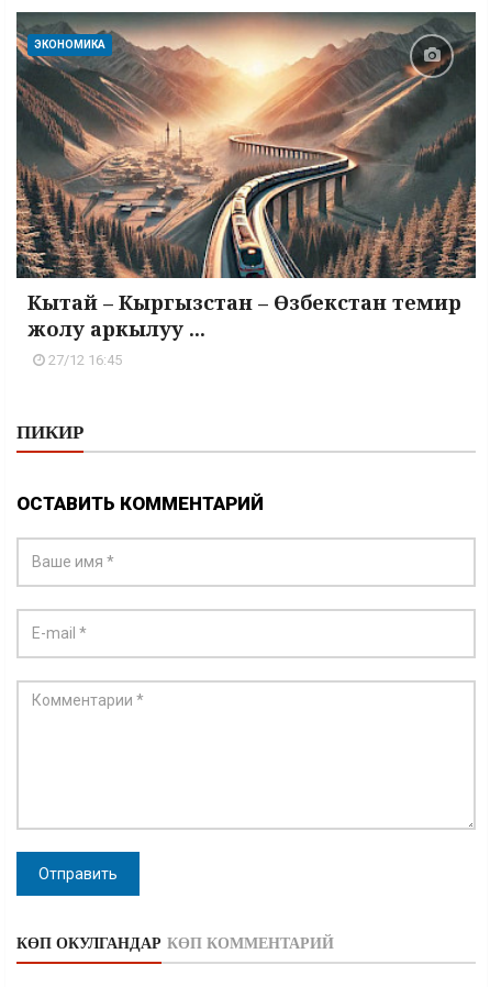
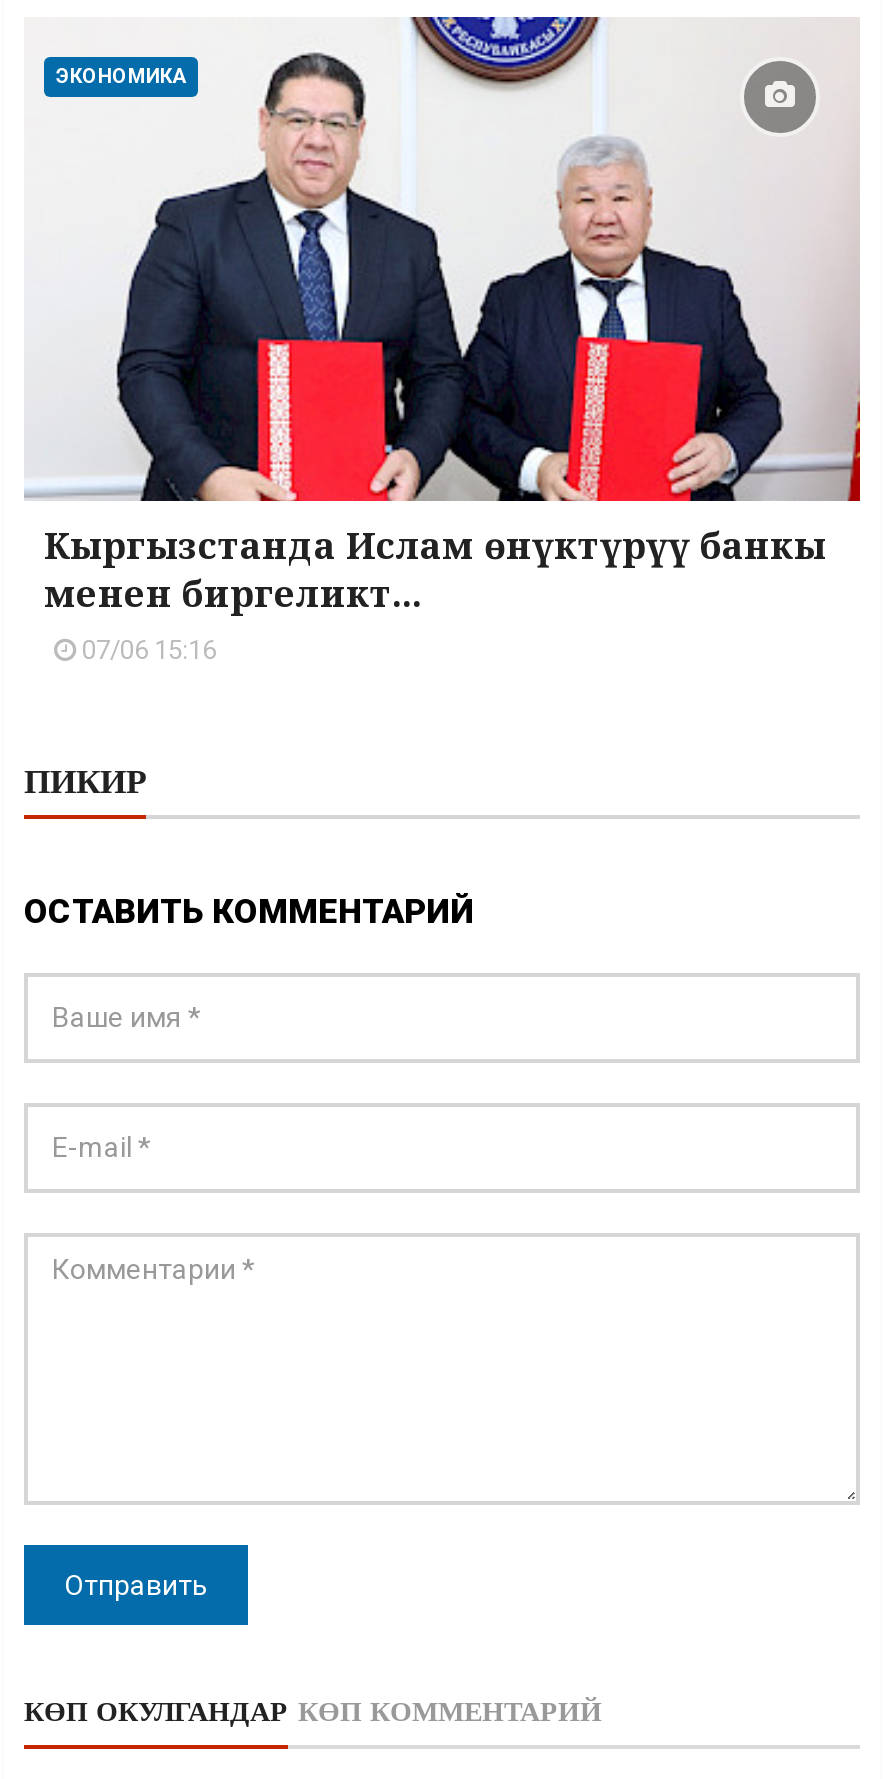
- [image]
- Кытай – Кыргызстан – Өзбекстан темир
- жолу аркылуу ...
- 27/12 16:45
+ [image]
+ Кыргызстанда Ислам өнүктүрүү банкы
+ менен биргеликт...
+ 07/06 15:16
